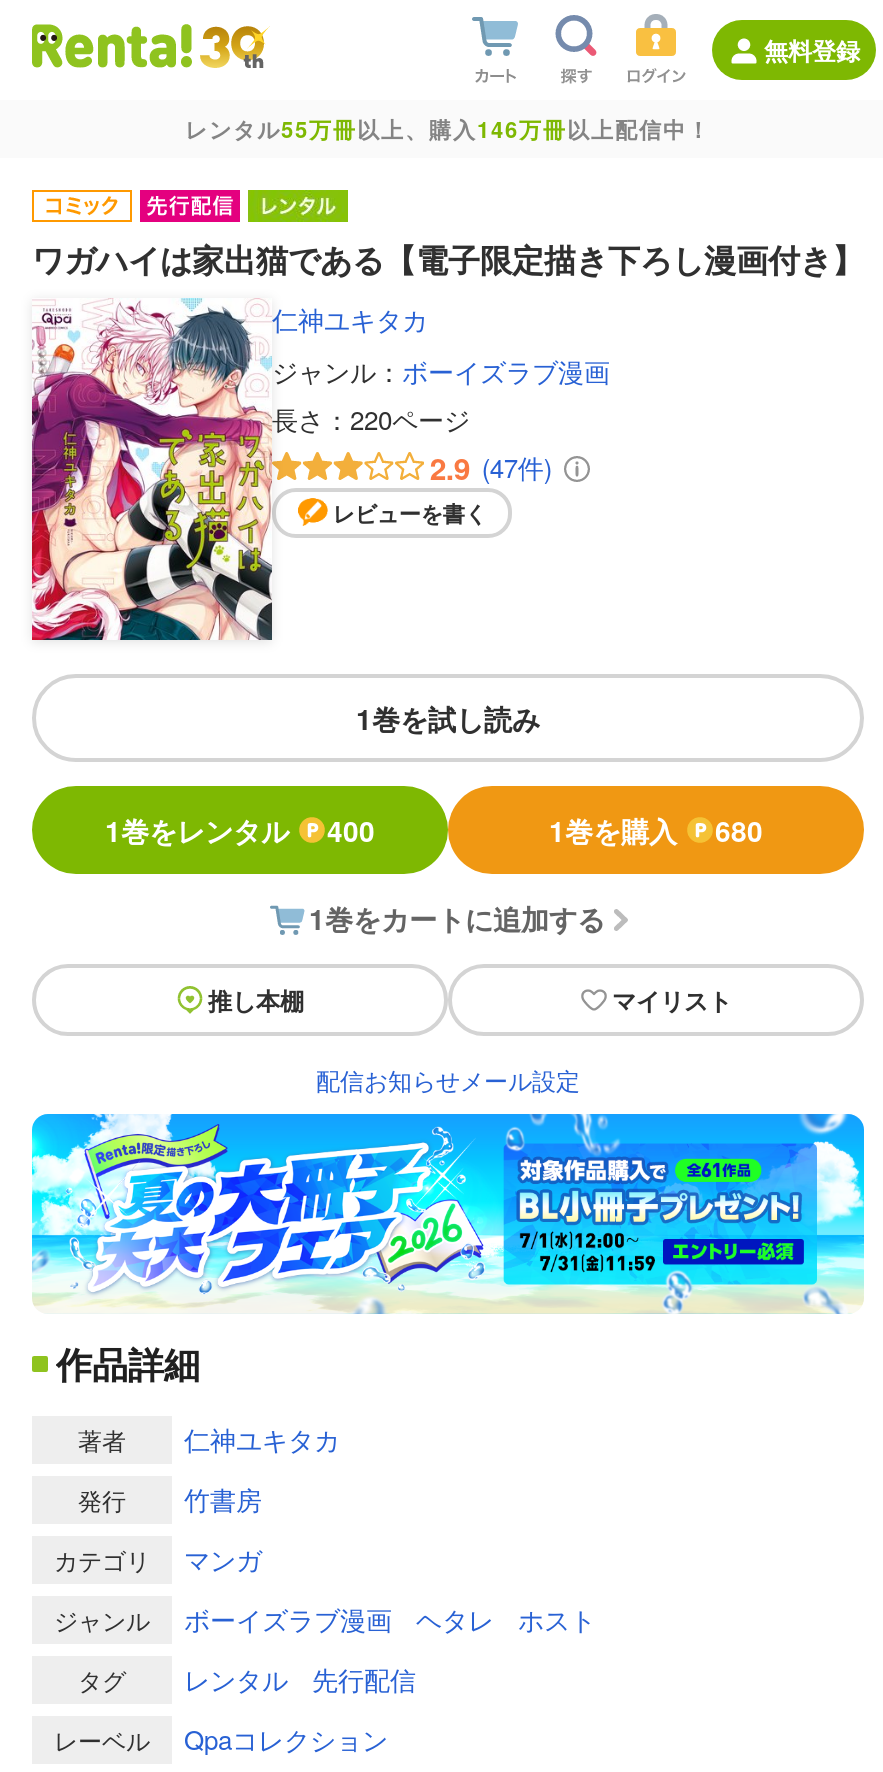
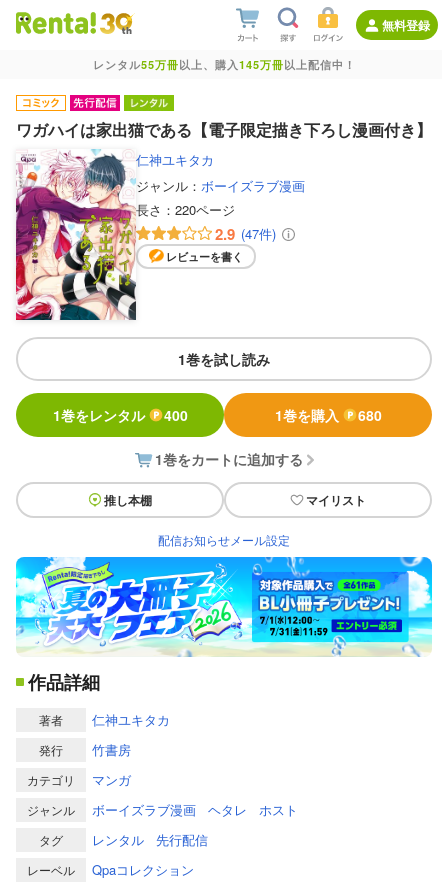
- レンタル55万冊以上、購入146万冊以上配信中！
+ レンタル55万冊以上、購入145万冊以上配信中！
